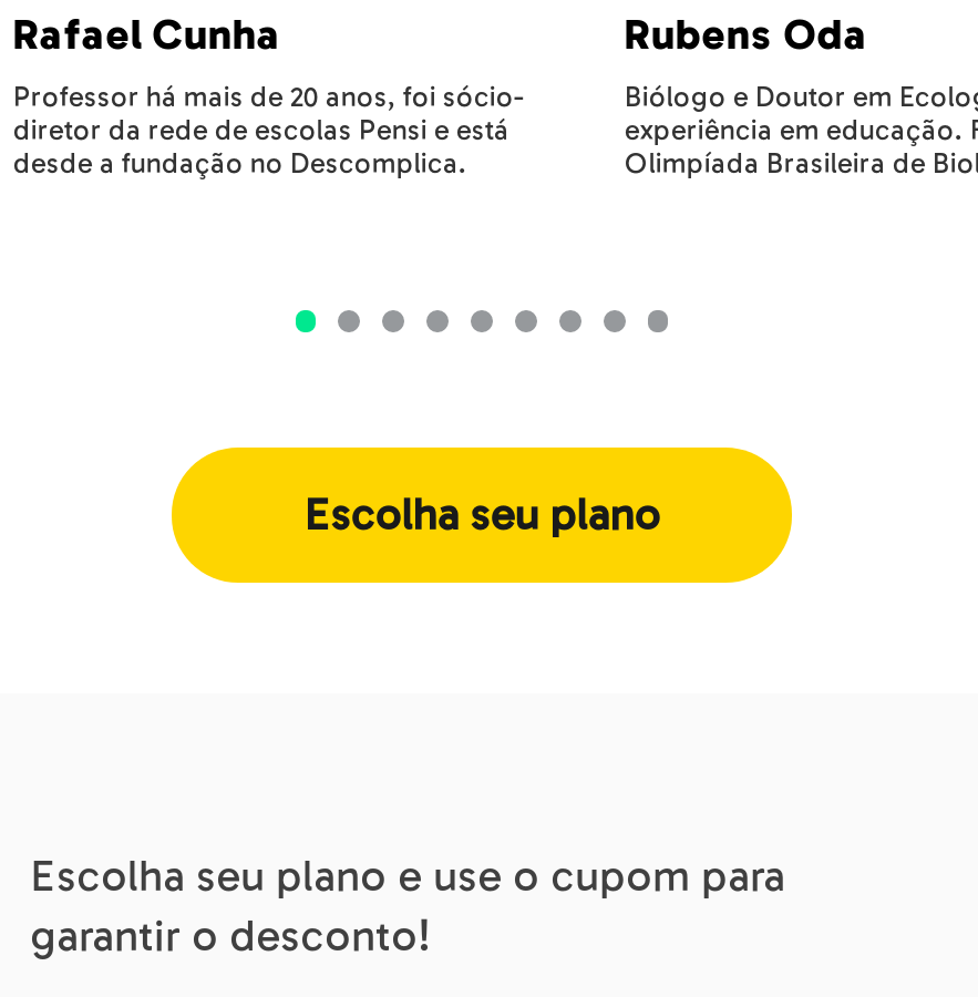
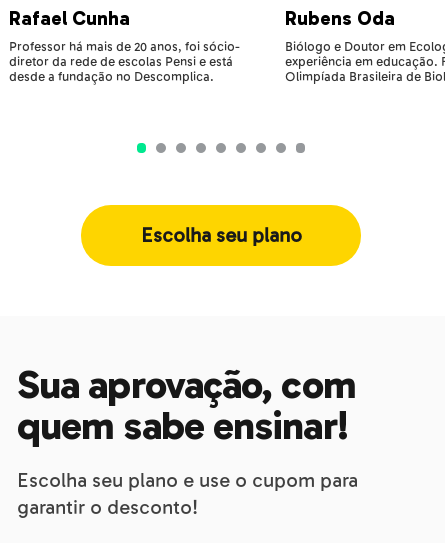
+ Sua aprovação, com
+ quem sabe ensinar!
